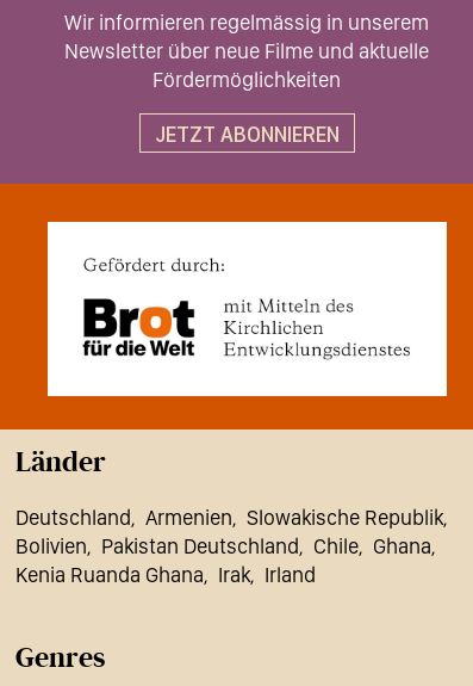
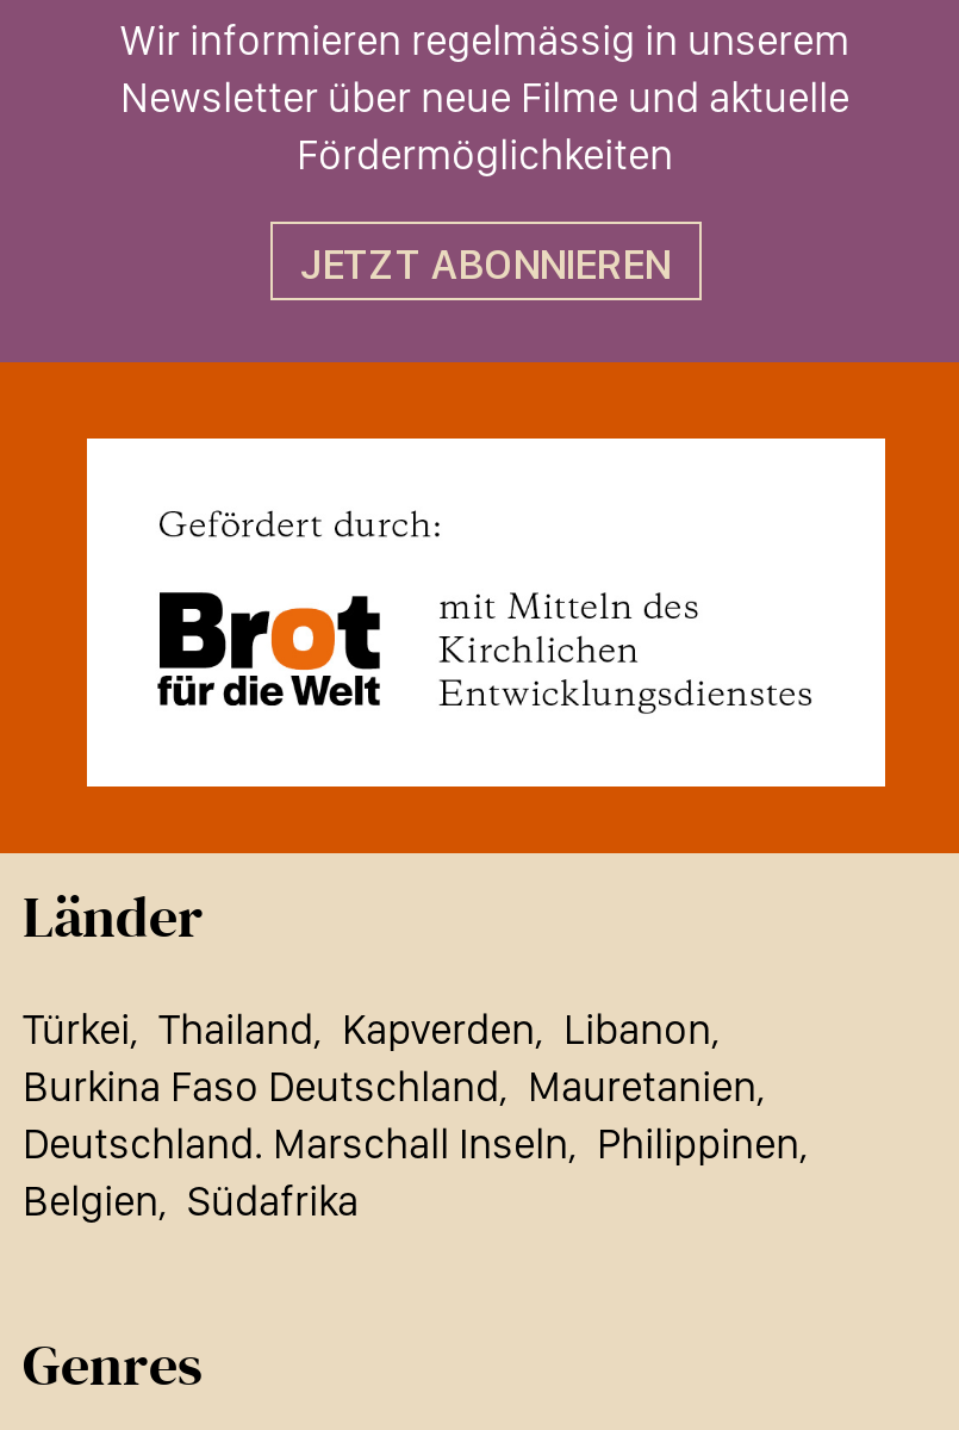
- Deutschland Armenien Slowakische Republik
- Bolivien Pakistan Deutschland Chile Ghana
- Kenia Ruanda Ghana Irak Irland
+ Türkei Thailand Kapverden Libanon
+ Burkina Faso Deutschland Mauretanien
+ Deutschland. Marschall Inseln Philippinen
+ Belgien Südafrika
